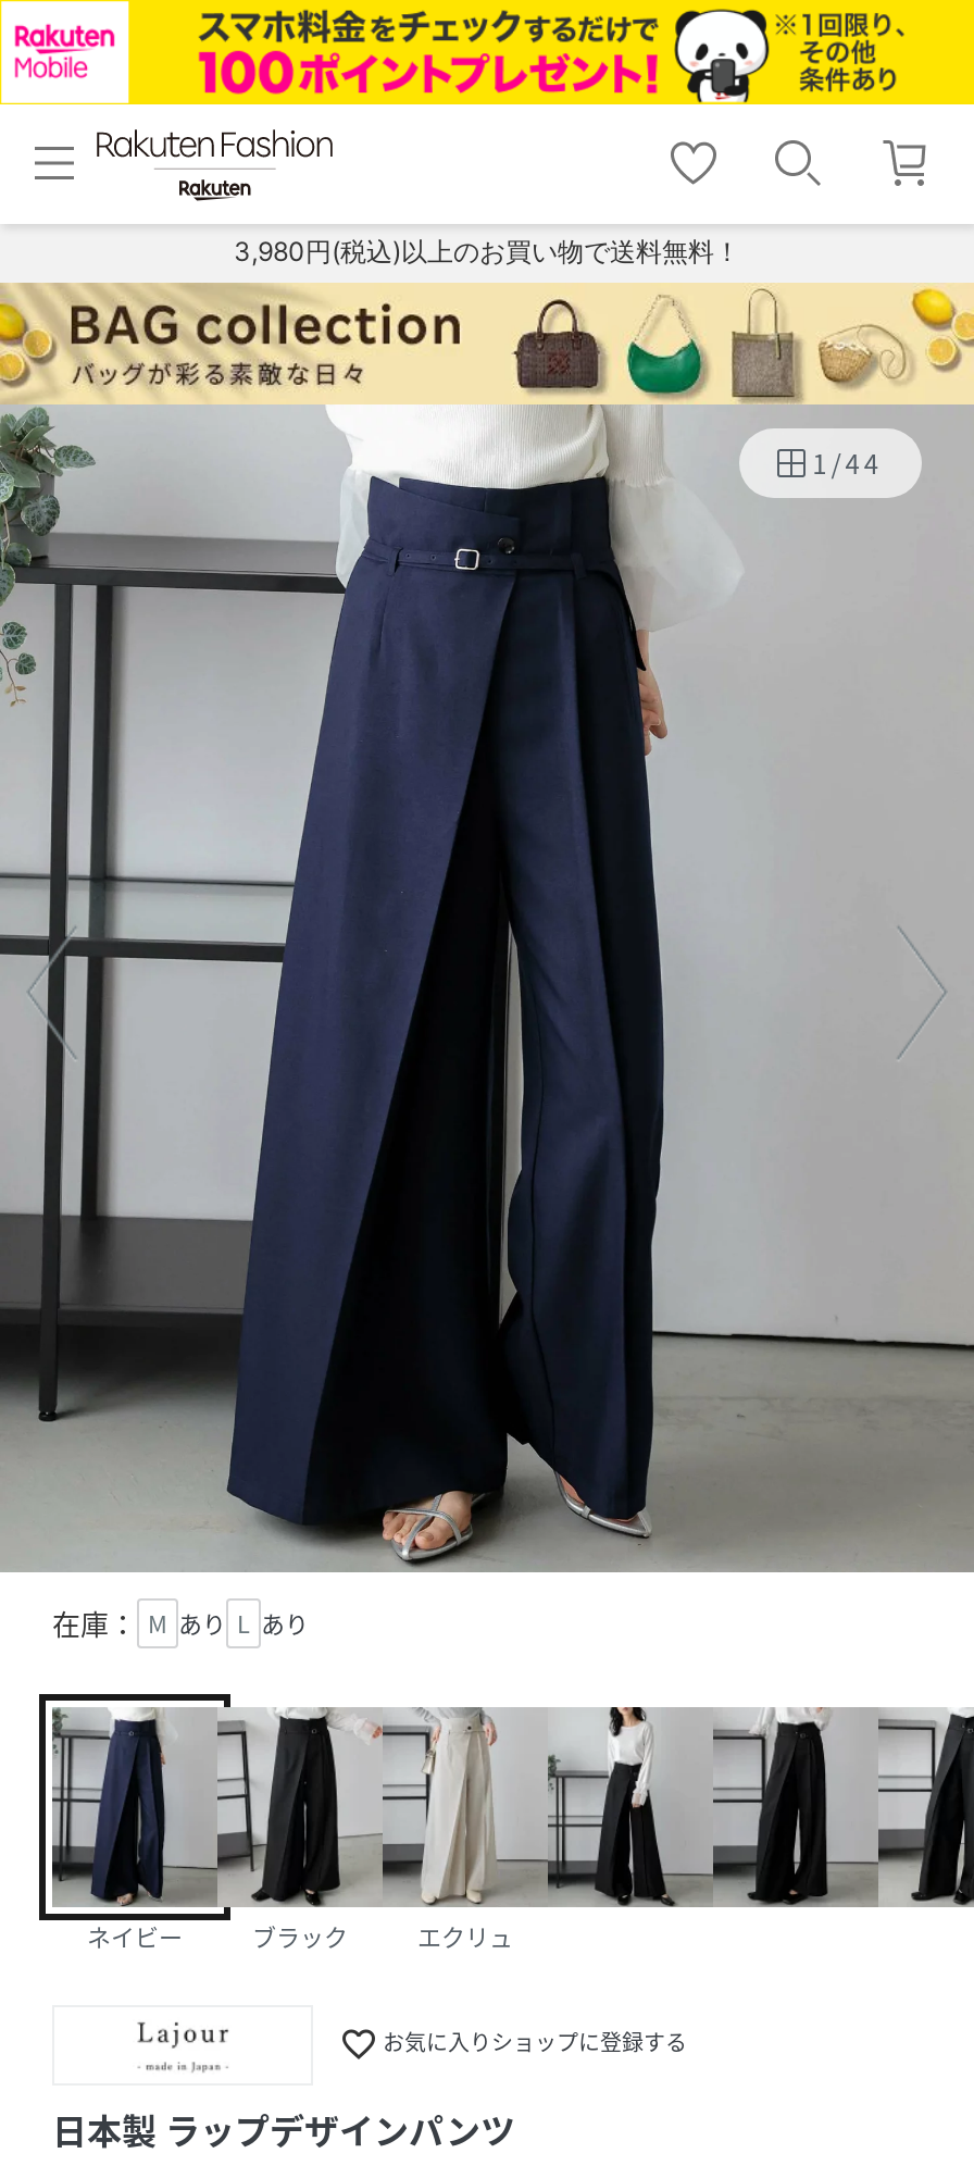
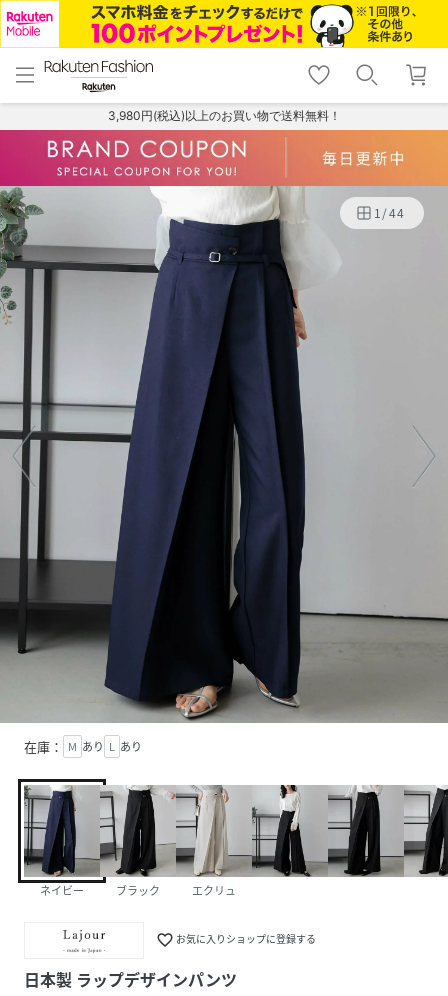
- [image]
+ [image]
